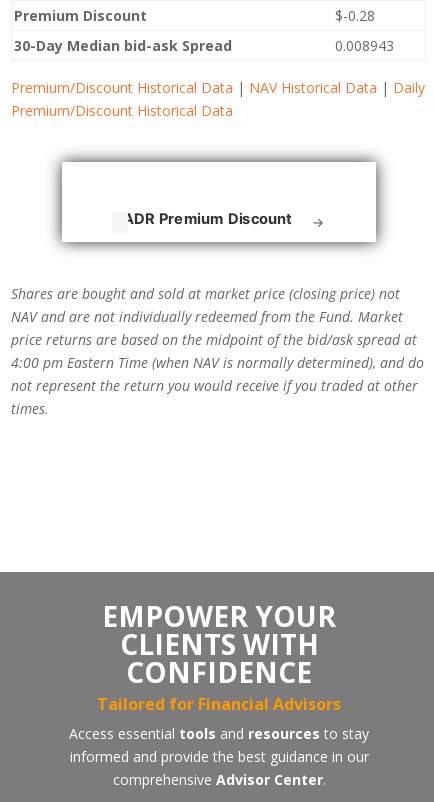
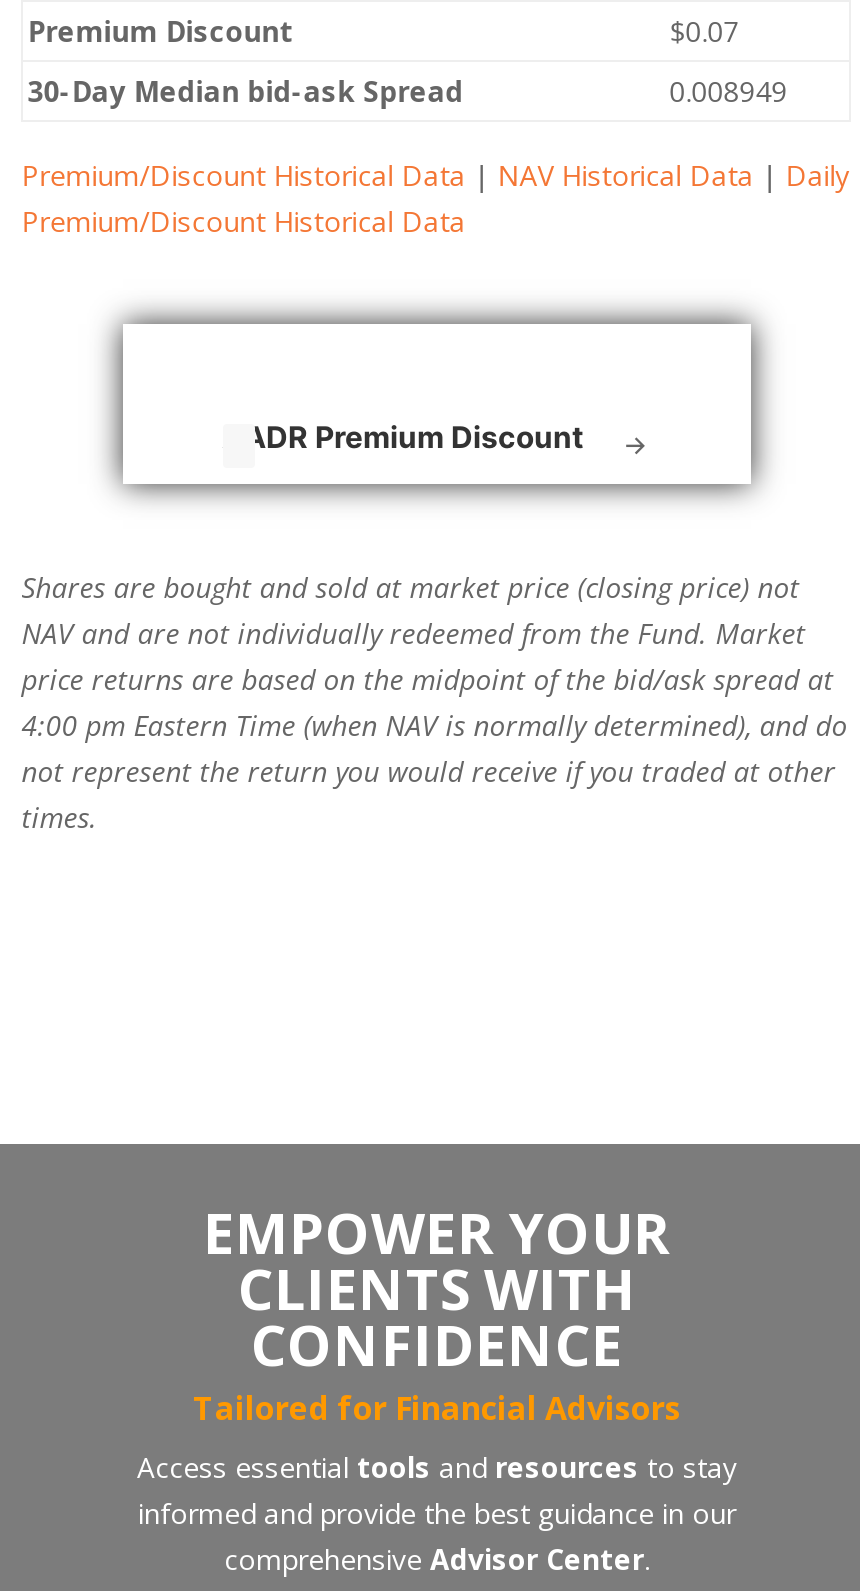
- $-0.28
+ $0.07

- 0.008943
+ 0.008949
